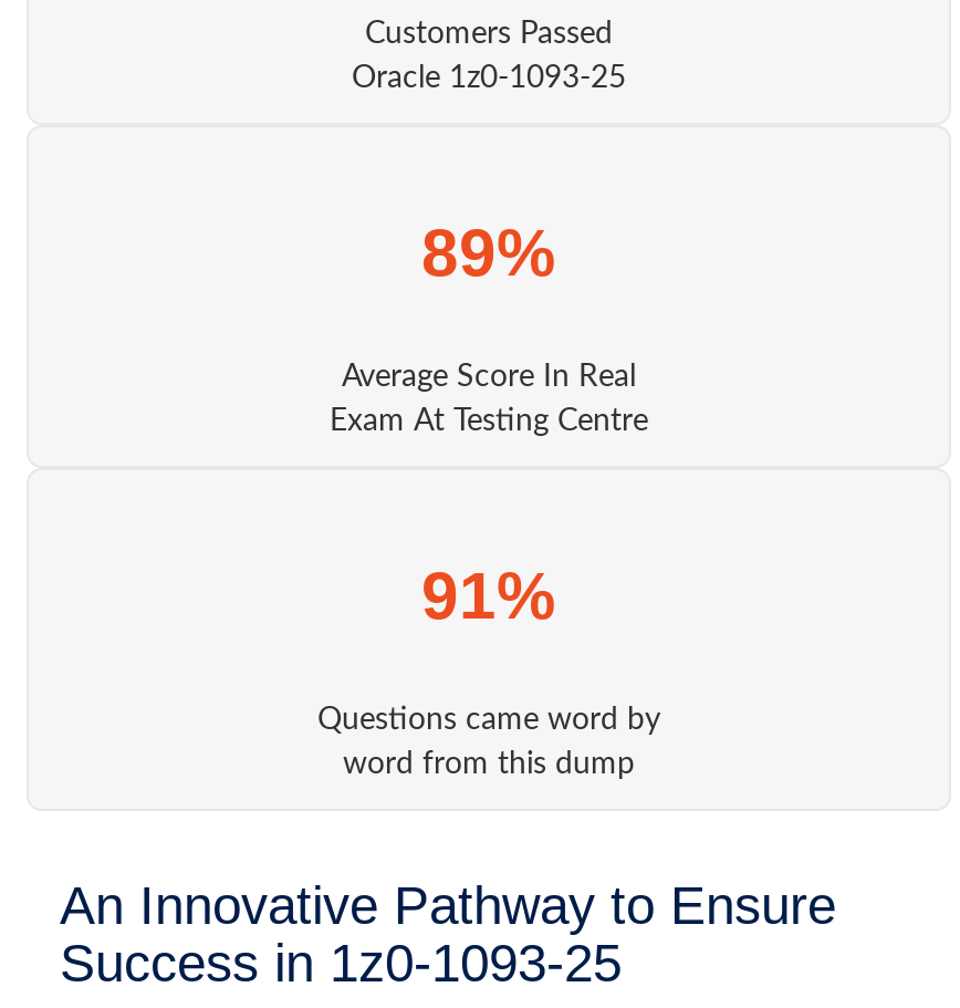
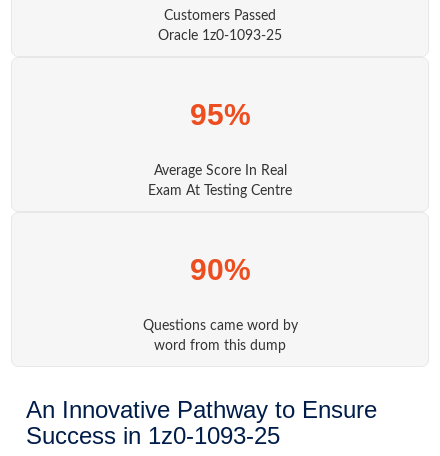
- 89%
+ 95%

- 91%
+ 90%
